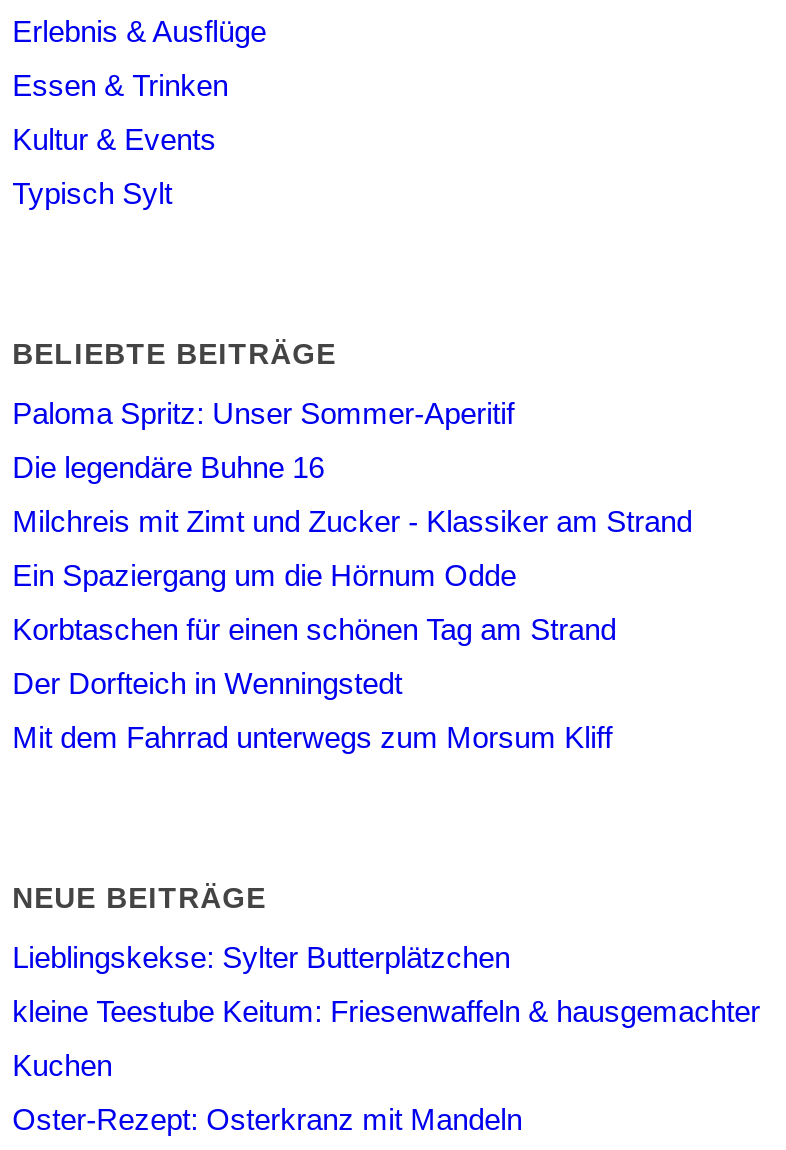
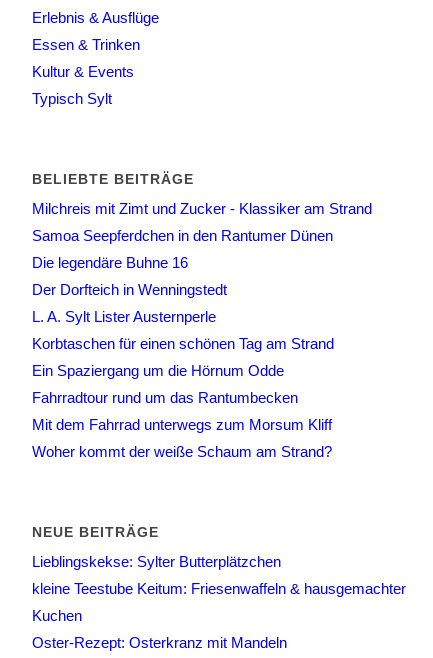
- Paloma Spritz: Unser Sommer-Aperitif

moved down: Die legendäre Buhne 16

moved up: Milchreis mit Zimt und Zucker - Klassiker am Strand

+ Samoa Seepferdchen in den Rantumer Dünen

moved down: Ein Spaziergang um die Hörnum Odde

moved down: Korbtaschen für einen schönen Tag am Strand

moved up: Der Dorfteich in Wenningstedt

+ L. A. Sylt Lister Austernperle
+ Fahrradtour rund um das Rantumbecken

+ Woher kommt der weiße Schaum am Strand?
